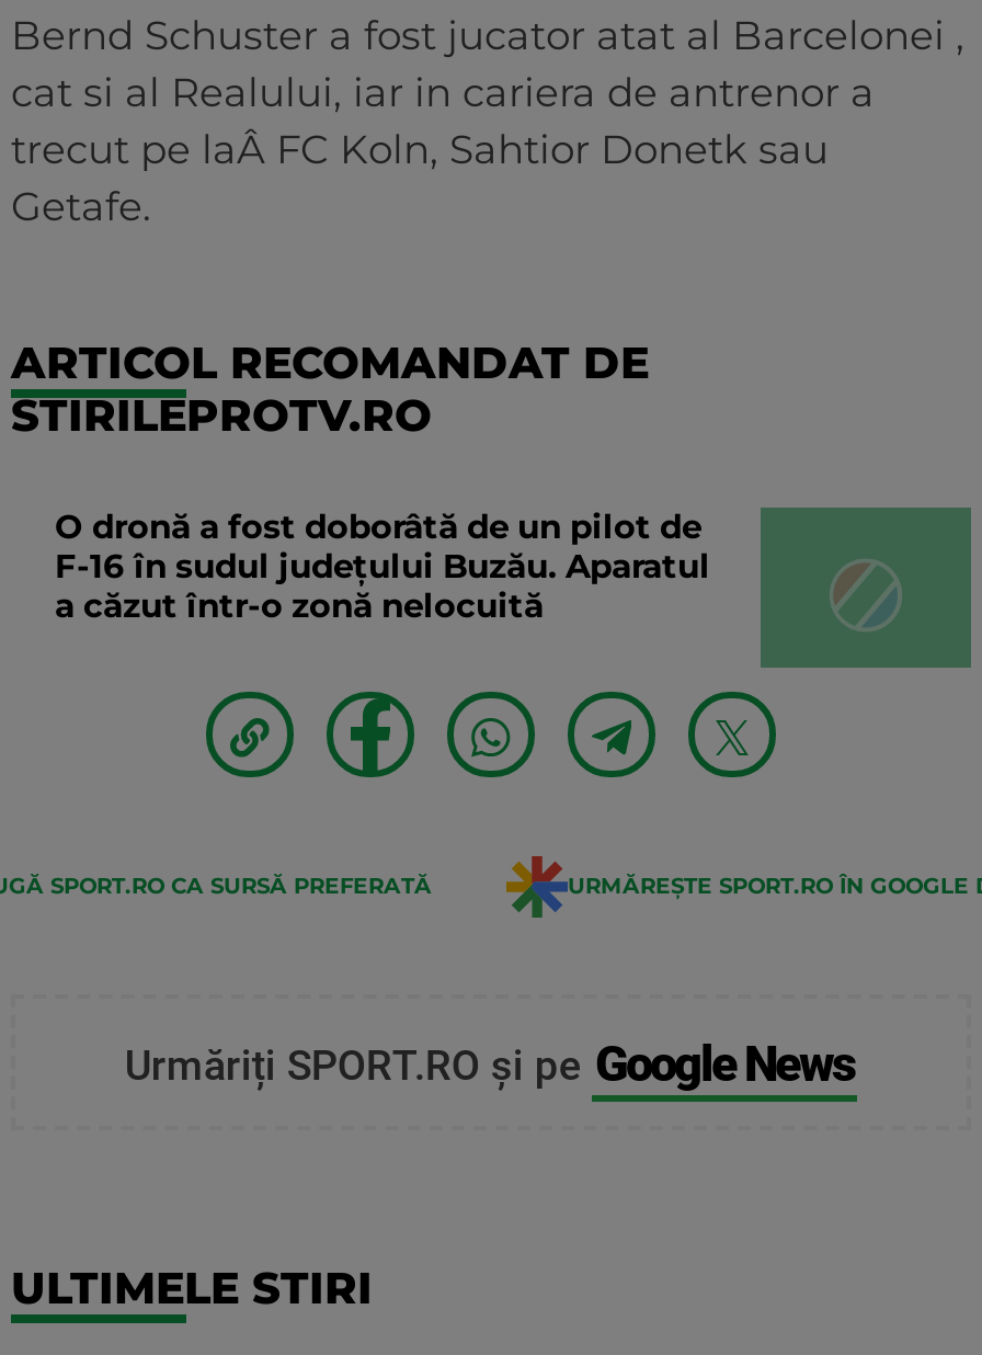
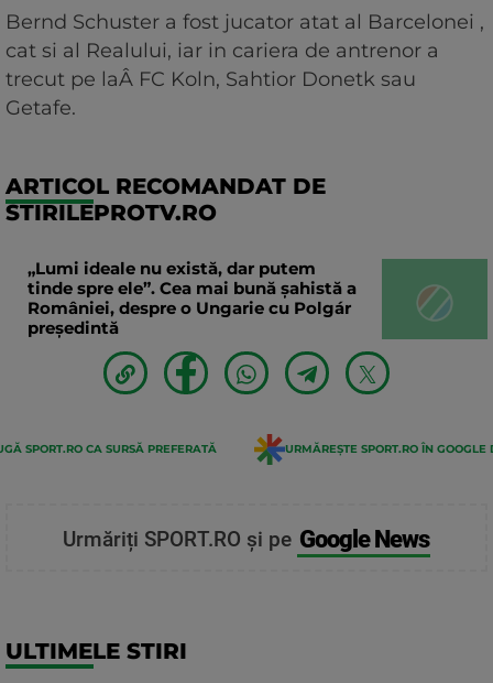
- O dronă a fost doborâtă de un pilot de
- F-16 în sudul județului Buzău. Aparatul
- a căzut într-o zonă nelocuită
+ „Lumi ideale nu există, dar putem
+ tinde spre ele”. Cea mai bună șahistă a
+ României, despre o Ungarie cu Polgár
+ președintă
